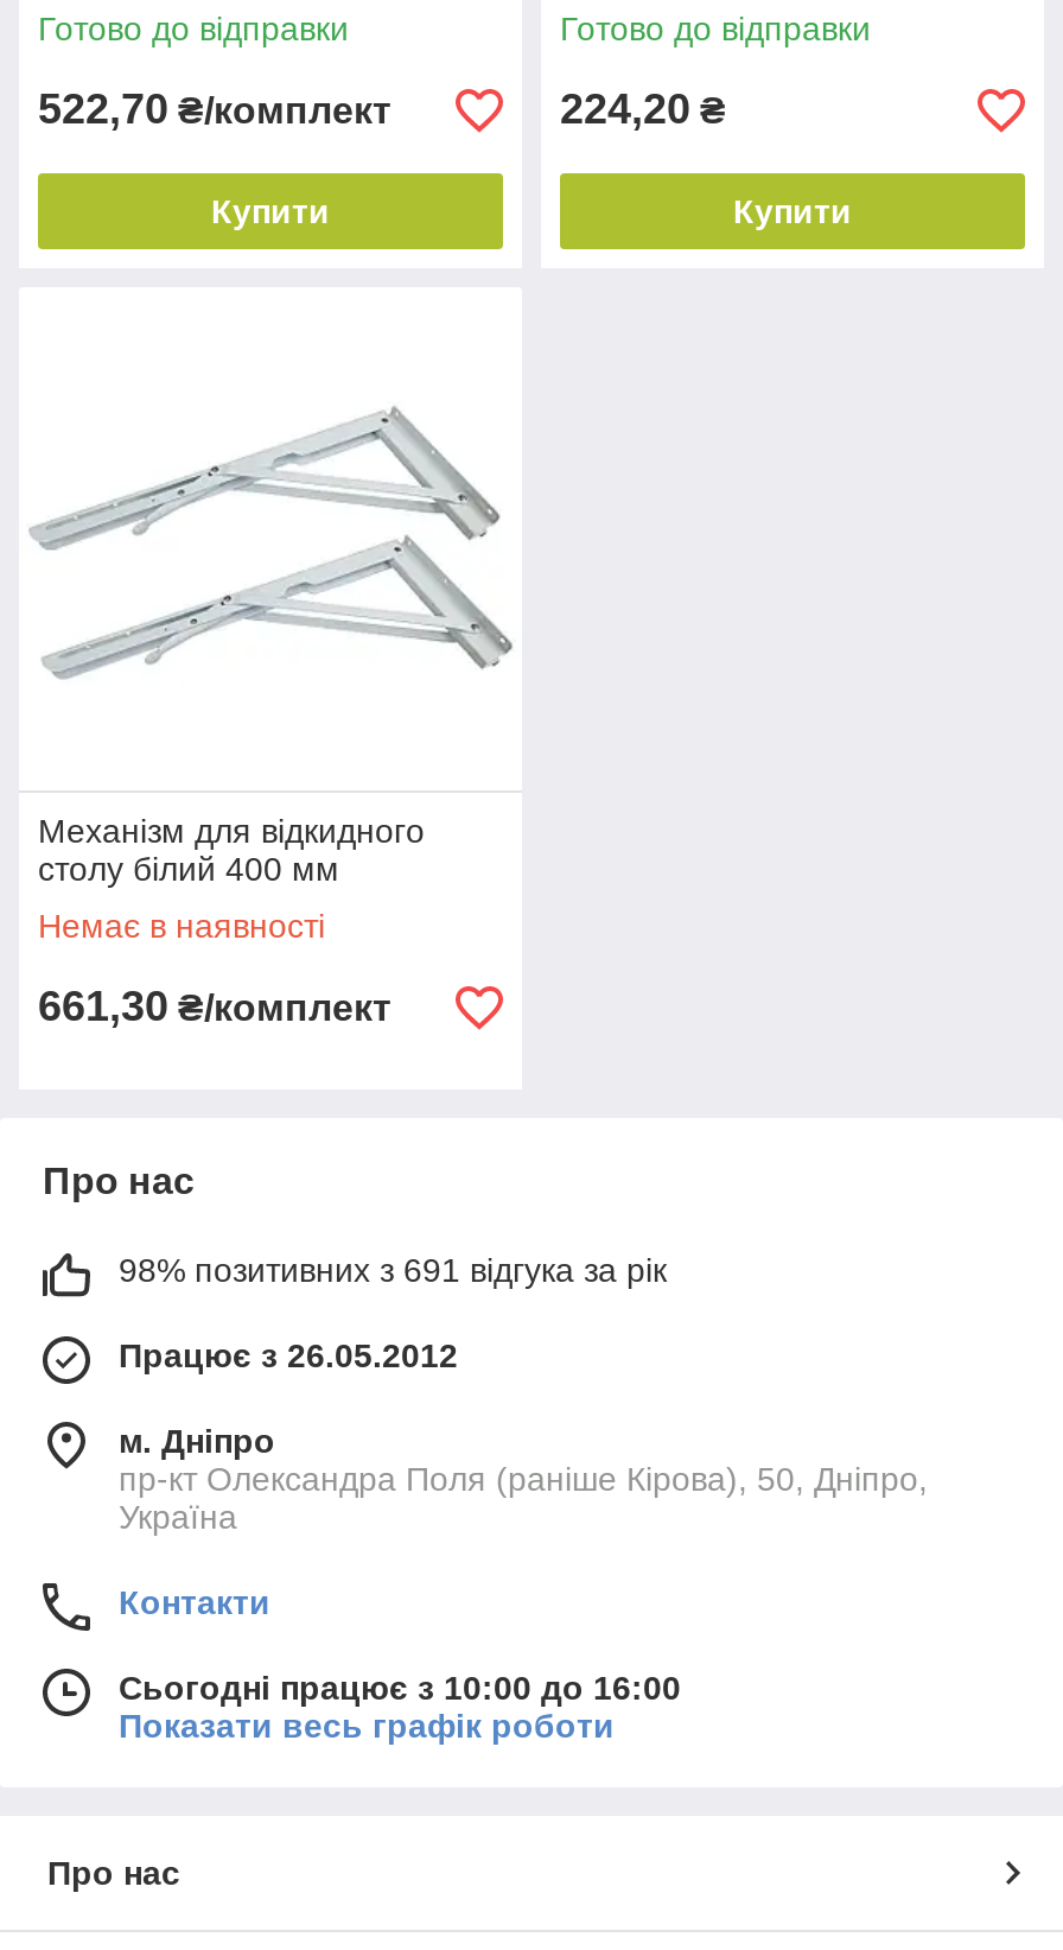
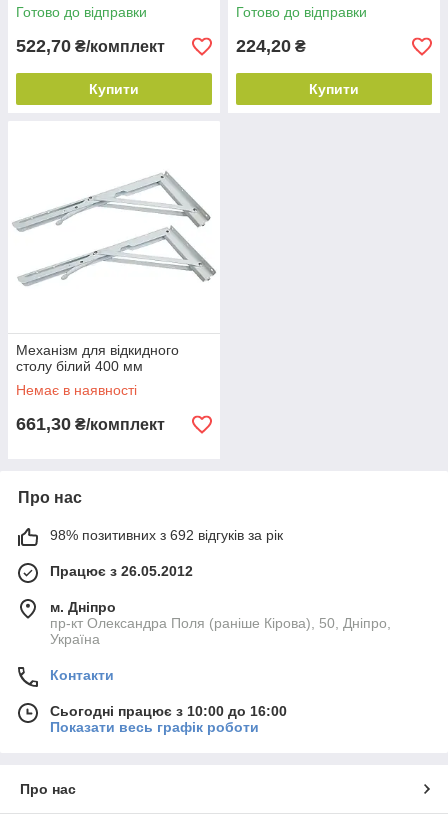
- 98% позитивних з 691 відгука за рік
+ 98% позитивних з 692 відгуків за рік
